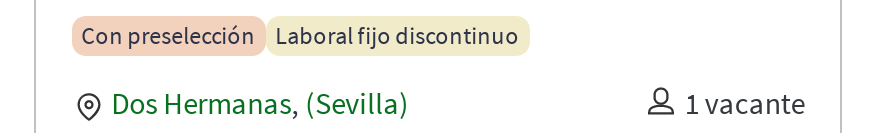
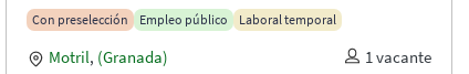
- Laboral fijo discontinuo
+ Empleo público
+ Laboral temporal

- Dos Hermanas, (Sevilla)
+ Motril, (Granada)
